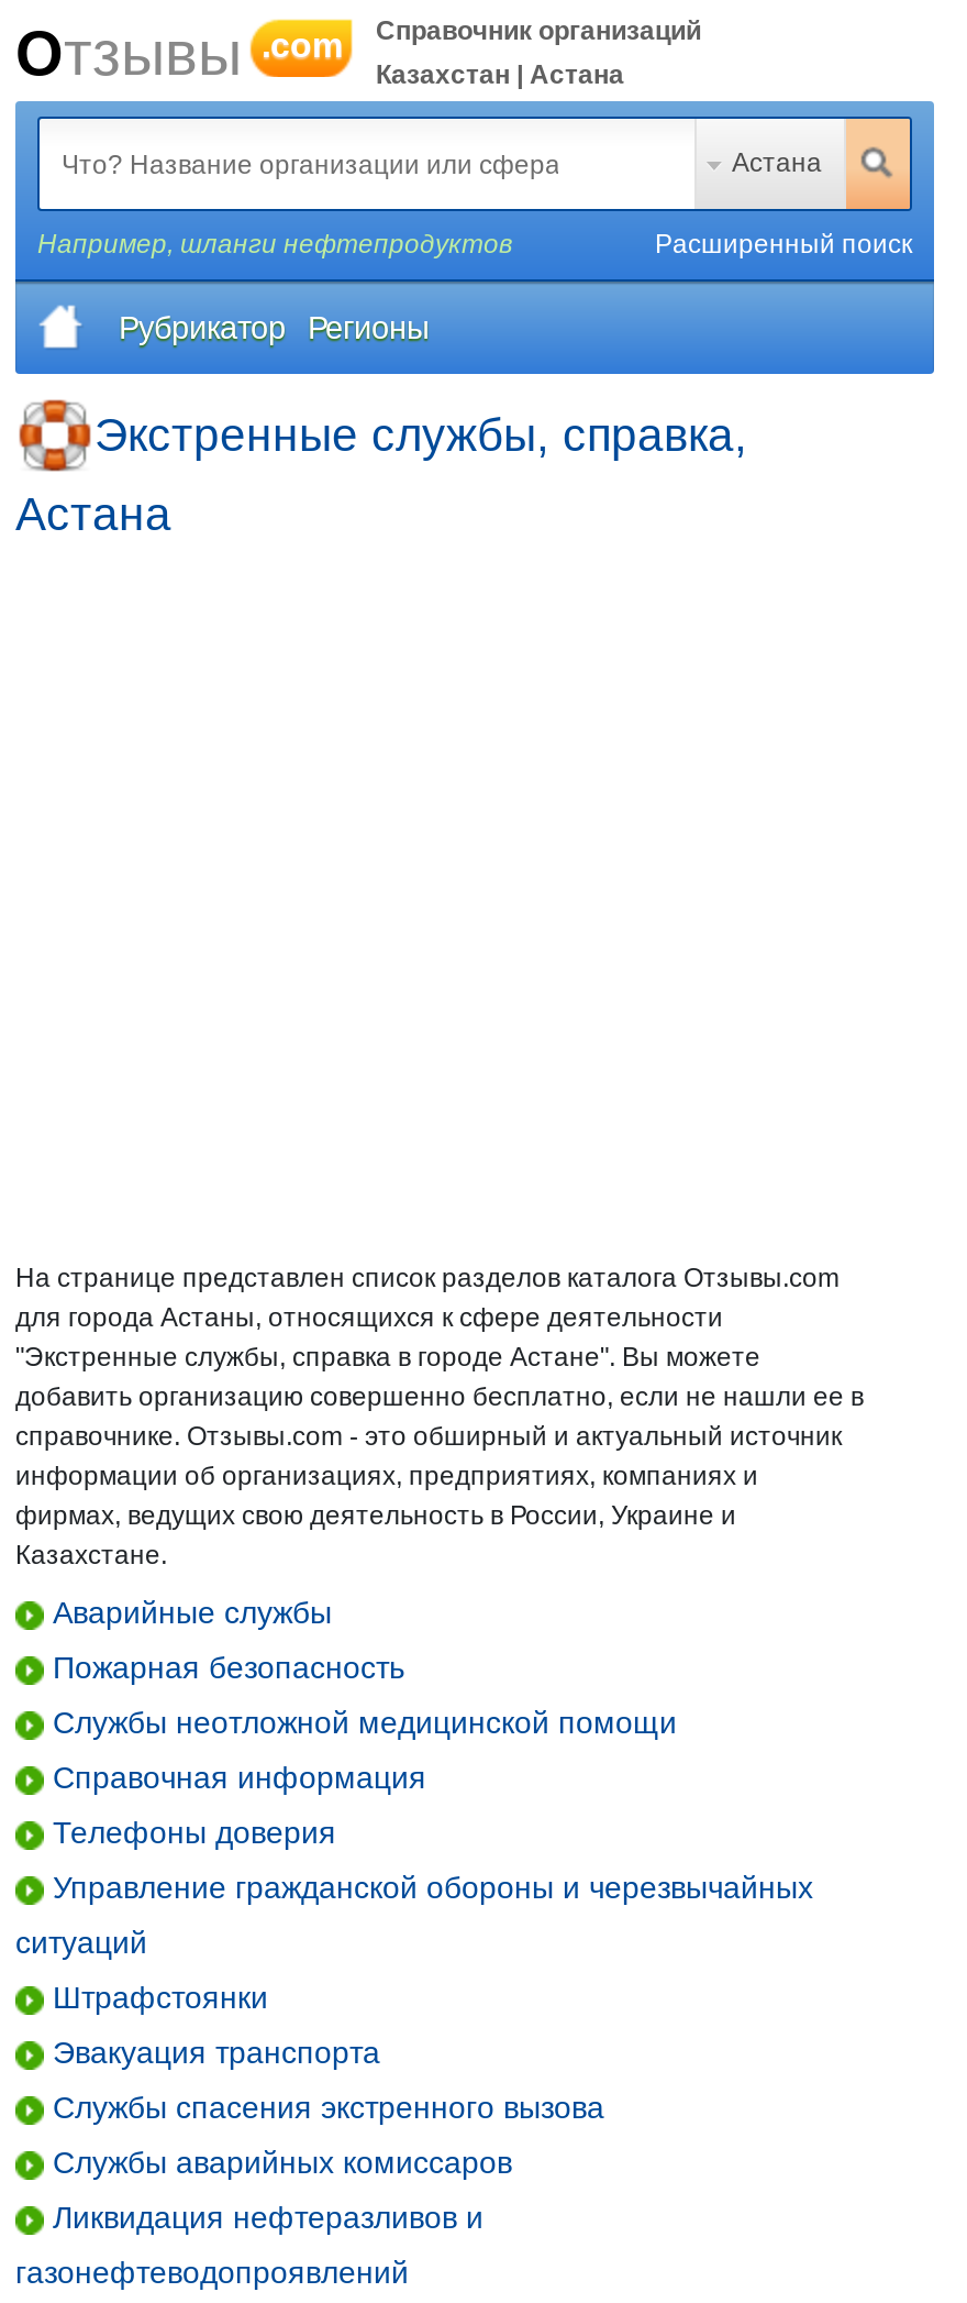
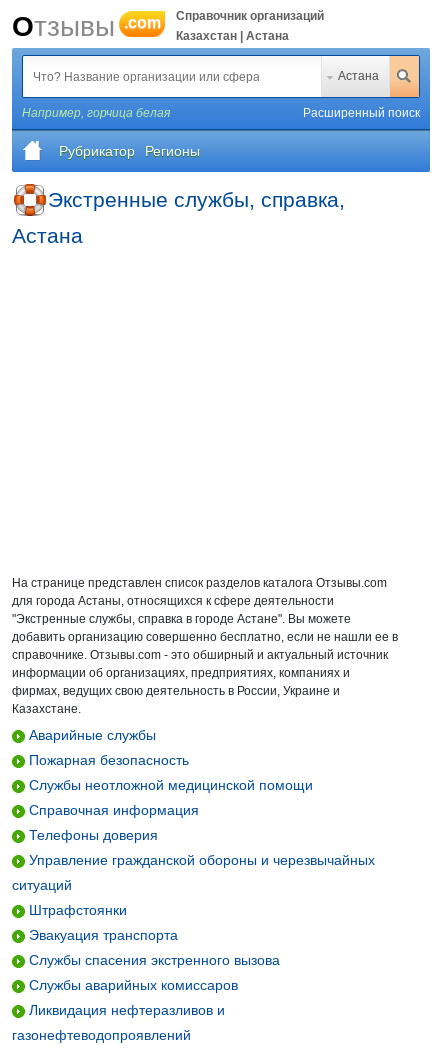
- Например, шланги нефтепродуктов
+ Например, горчица белая
